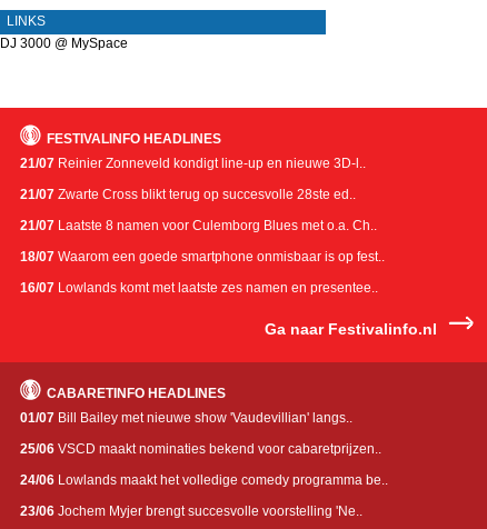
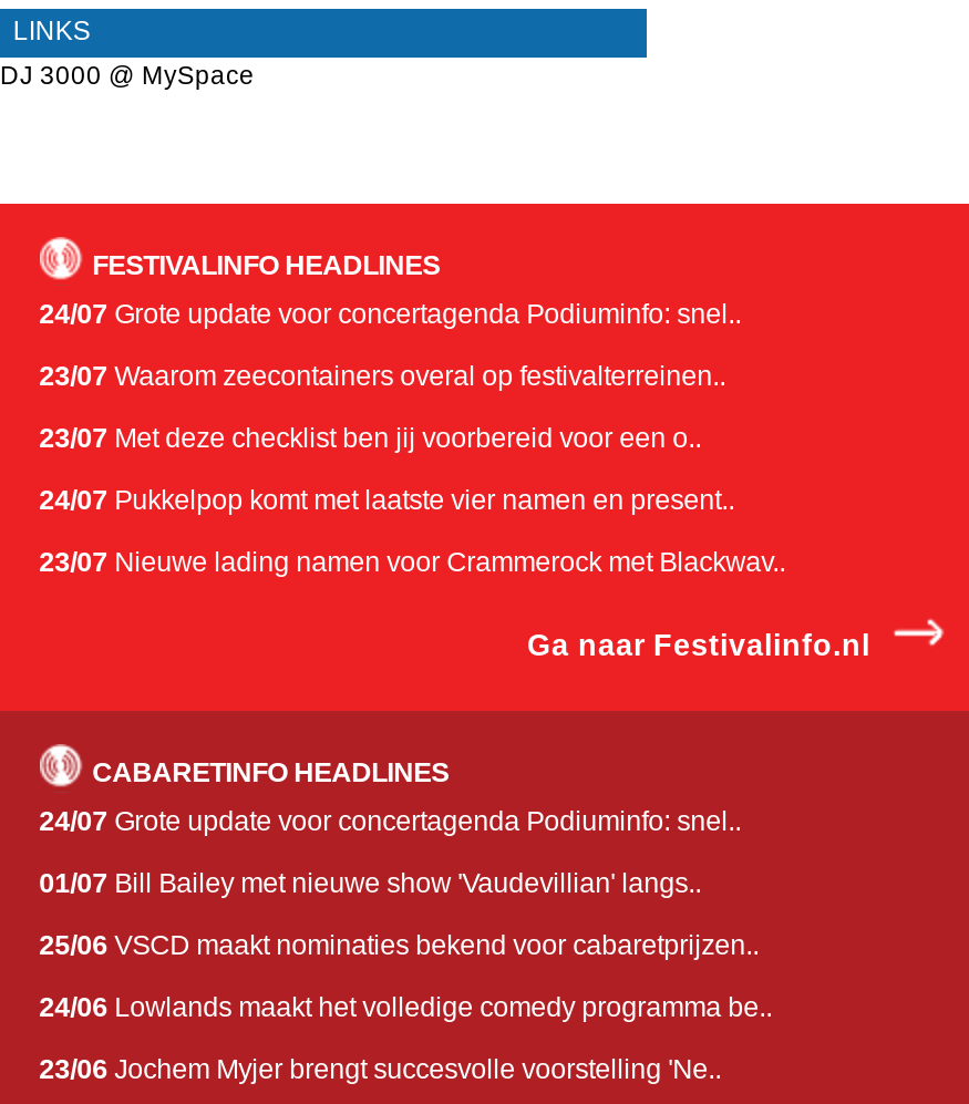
- 21/07 Reinier Zonneveld kondigt line-up en nieuwe 3D-l..
+ 24/07 Grote update voor concertagenda Podiuminfo: snel..

- 21/07 Zwarte Cross blikt terug op succesvolle 28ste ed..
+ 23/07 Waarom zeecontainers overal op festivalterreinen..

- 21/07 Laatste 8 namen voor Culemborg Blues met o.a. Ch..
+ 23/07 Met deze checklist ben jij voorbereid voor een o..

- 18/07 Waarom een goede smartphone onmisbaar is op fest..
+ 24/07 Pukkelpop komt met laatste vier namen en present..

- 16/07 Lowlands komt met laatste zes namen en presentee..
+ 23/07 Nieuwe lading namen voor Crammerock met Blackwav..

+ 24/07 Grote update voor concertagenda Podiuminfo: snel..
